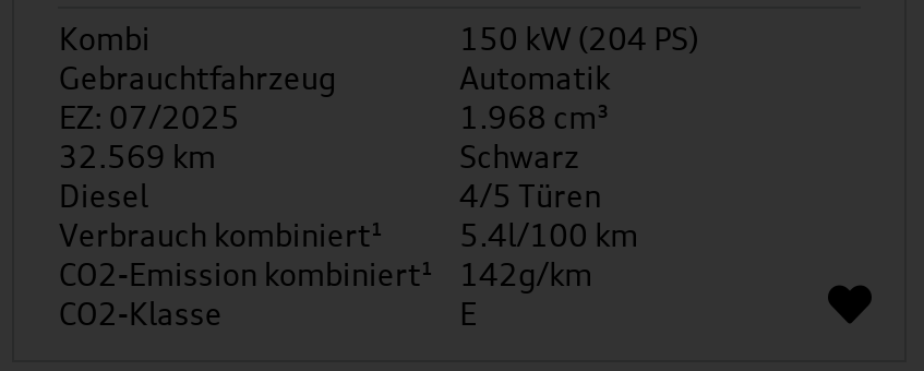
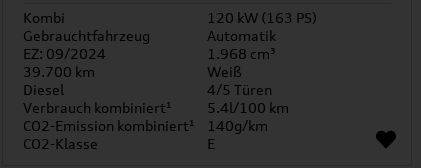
- 150 kW (204 PS)
+ 120 kW (163 PS)

- EZ: 07/2025
+ EZ: 09/2024

- 32.569 km
- Schwarz
+ 39.700 km
+ Weiß

- 142g/km
+ 140g/km
